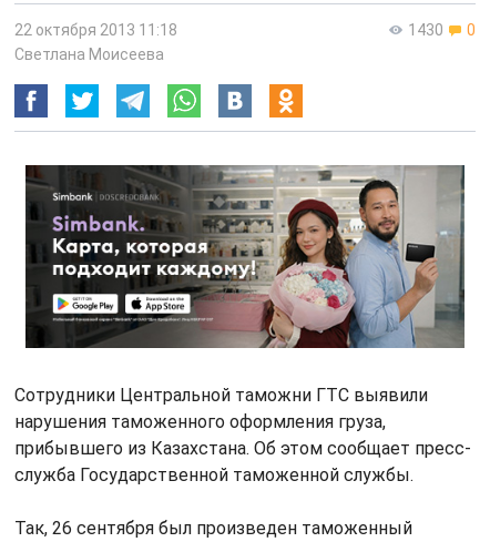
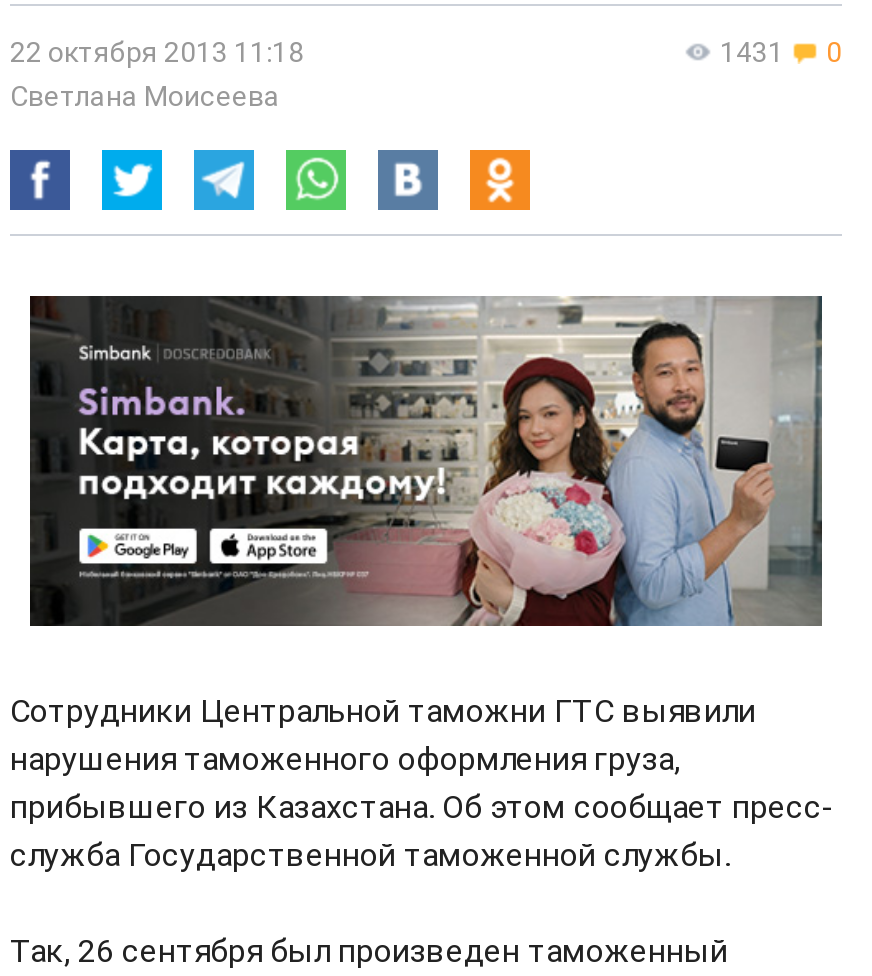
- 1430 0
+ 1431 0
